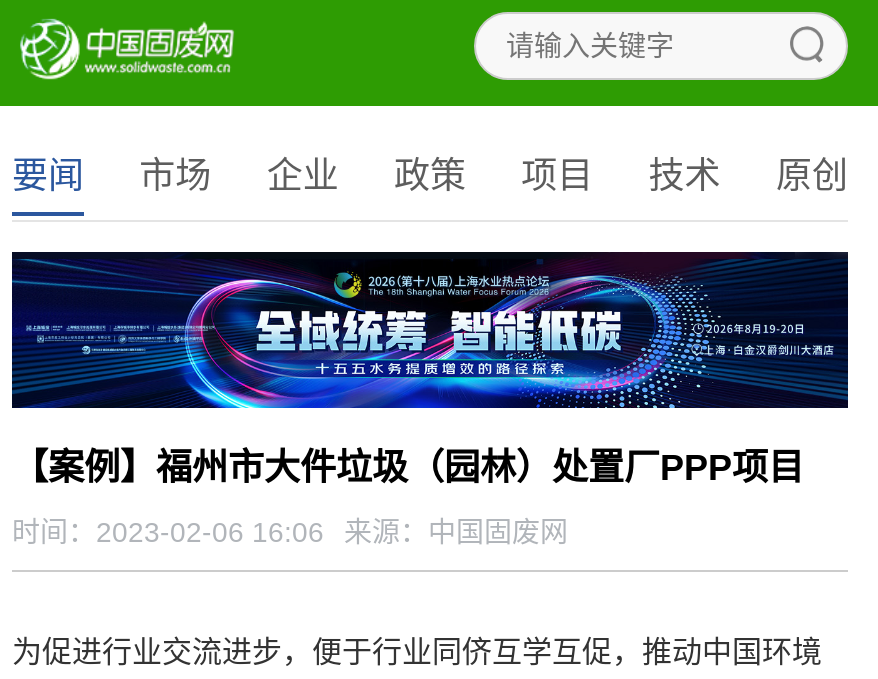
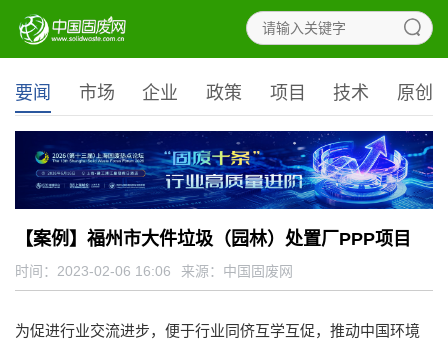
- [image]
+ [image]
